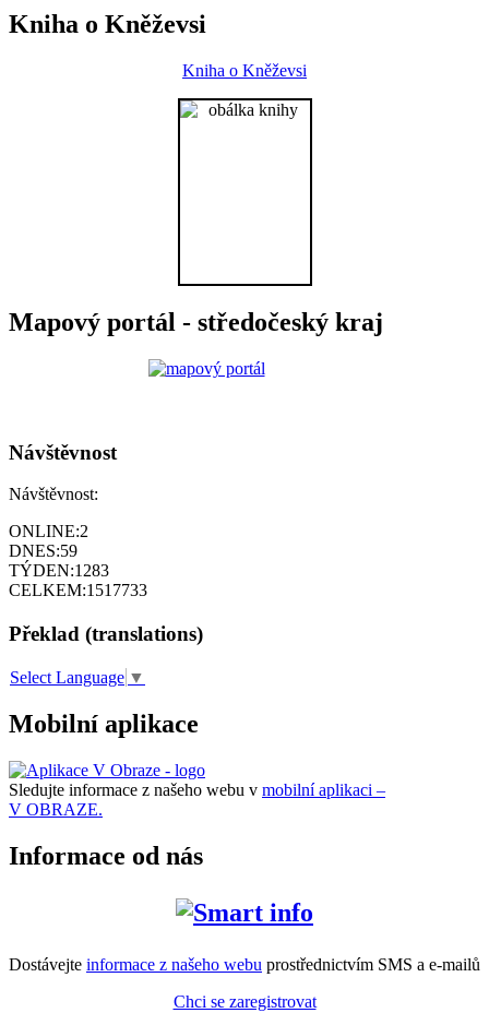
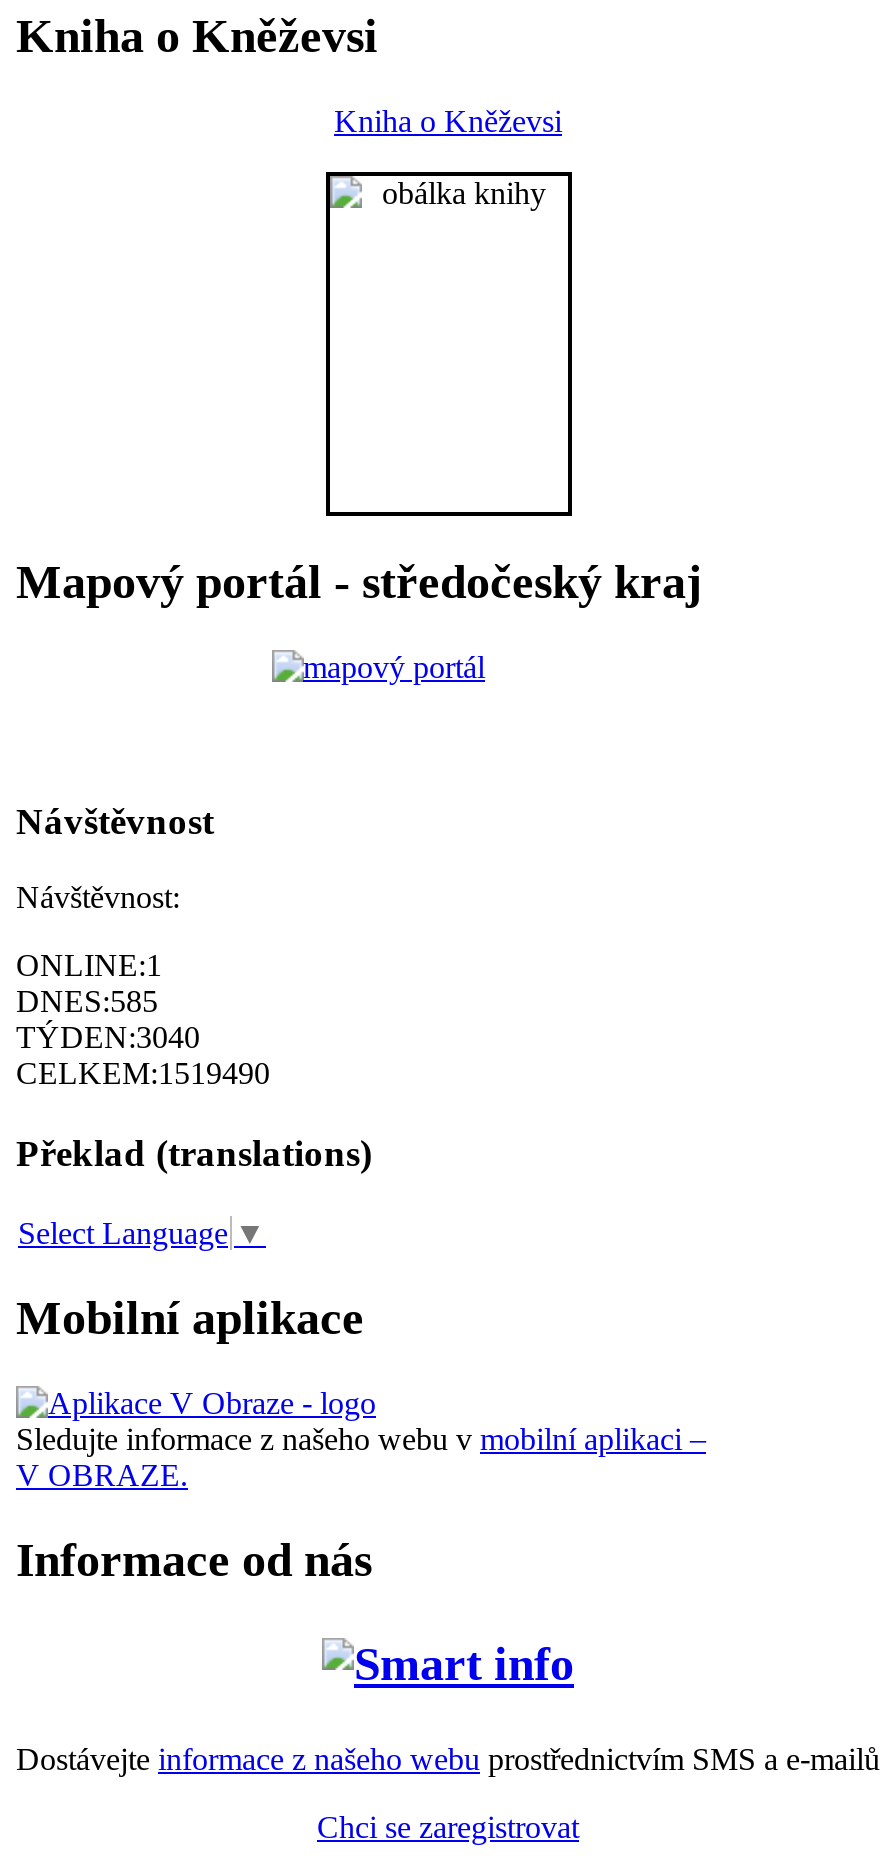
- ONLINE:2
+ ONLINE:1

- DNES:59
+ DNES:585

- TÝDEN:1283
+ TÝDEN:3040

- CELKEM:1517733
+ CELKEM:1519490
